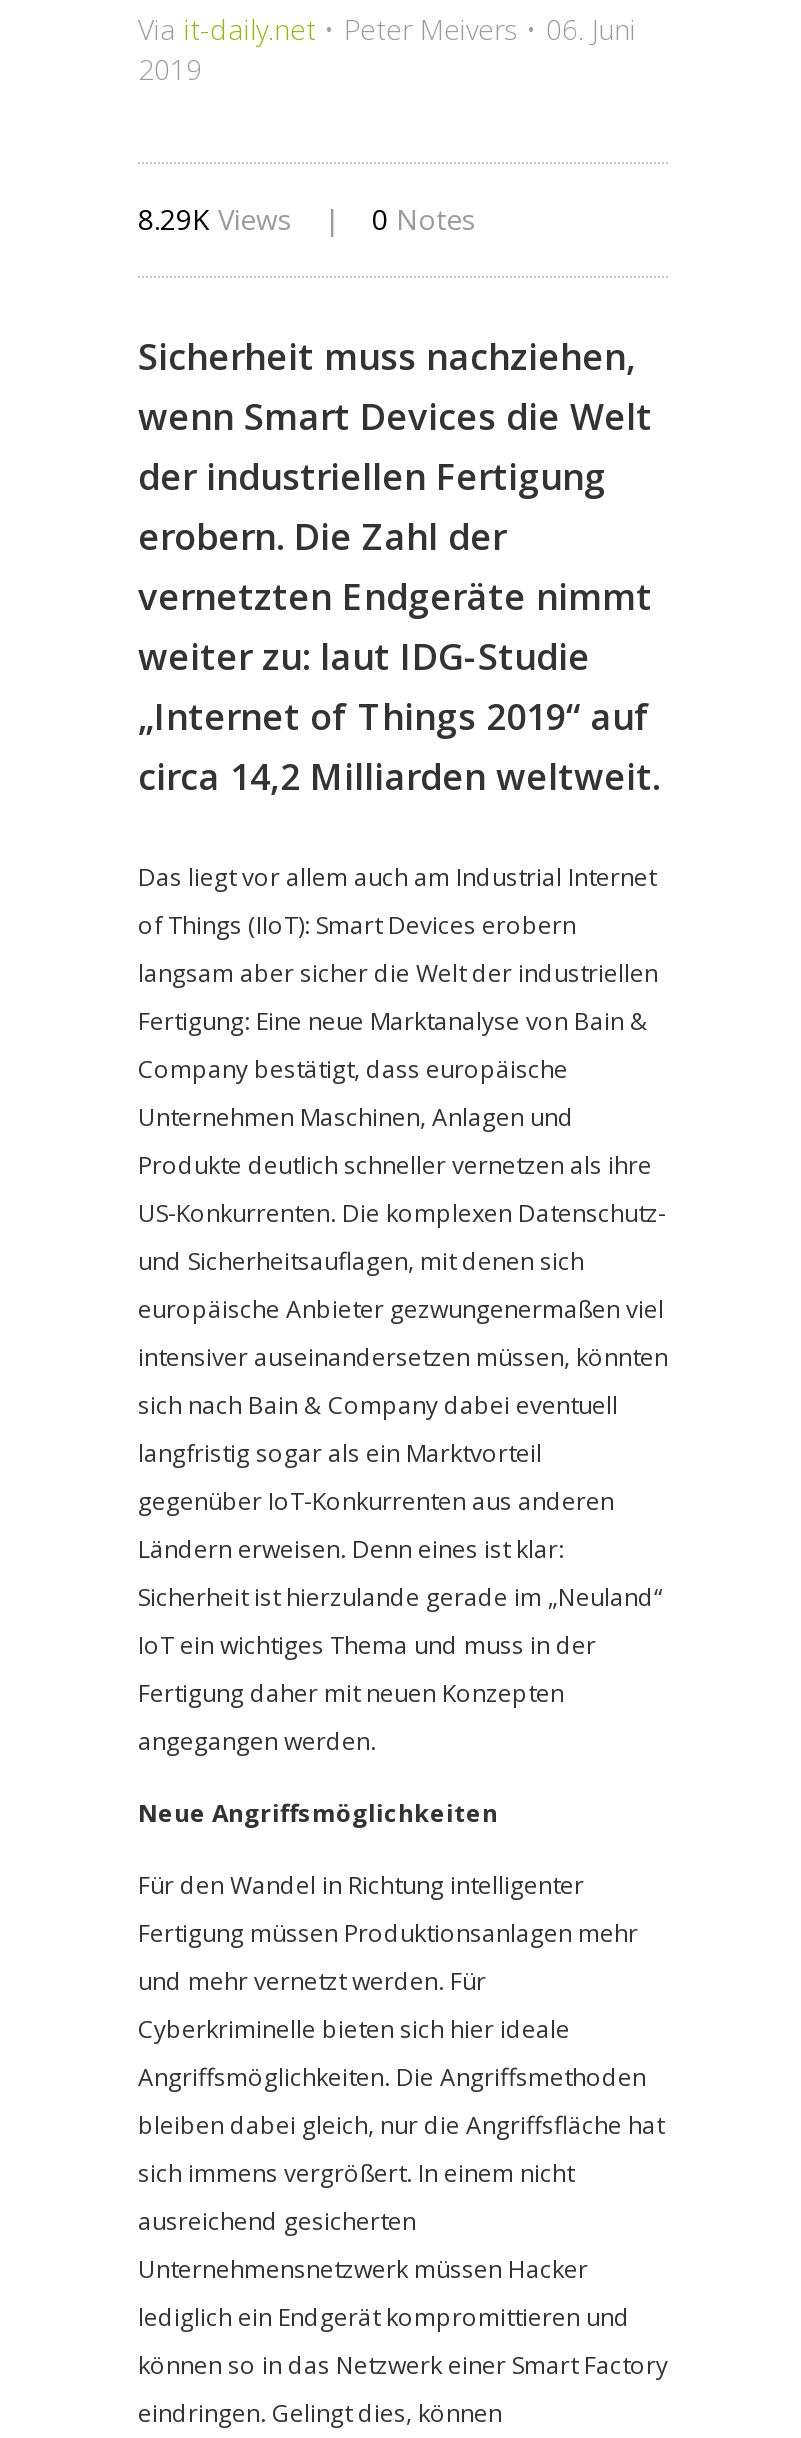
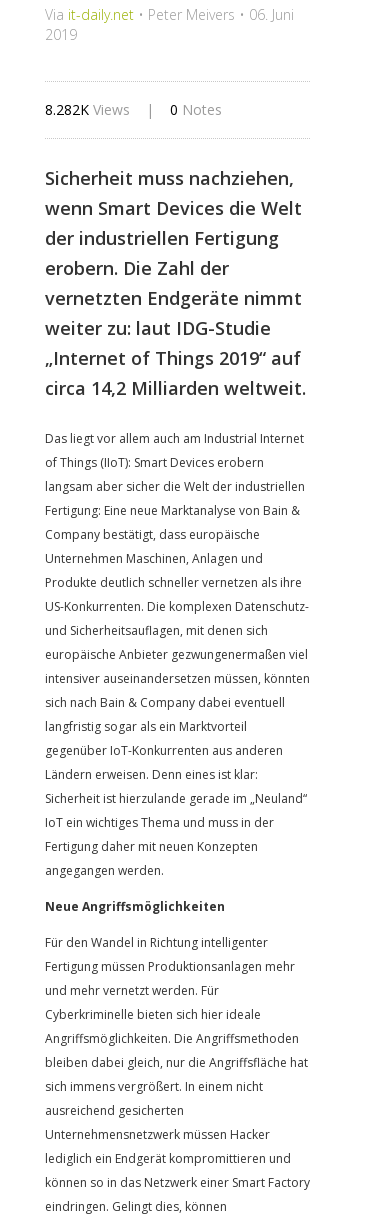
- 8.29K Views
+ 8.282K Views
